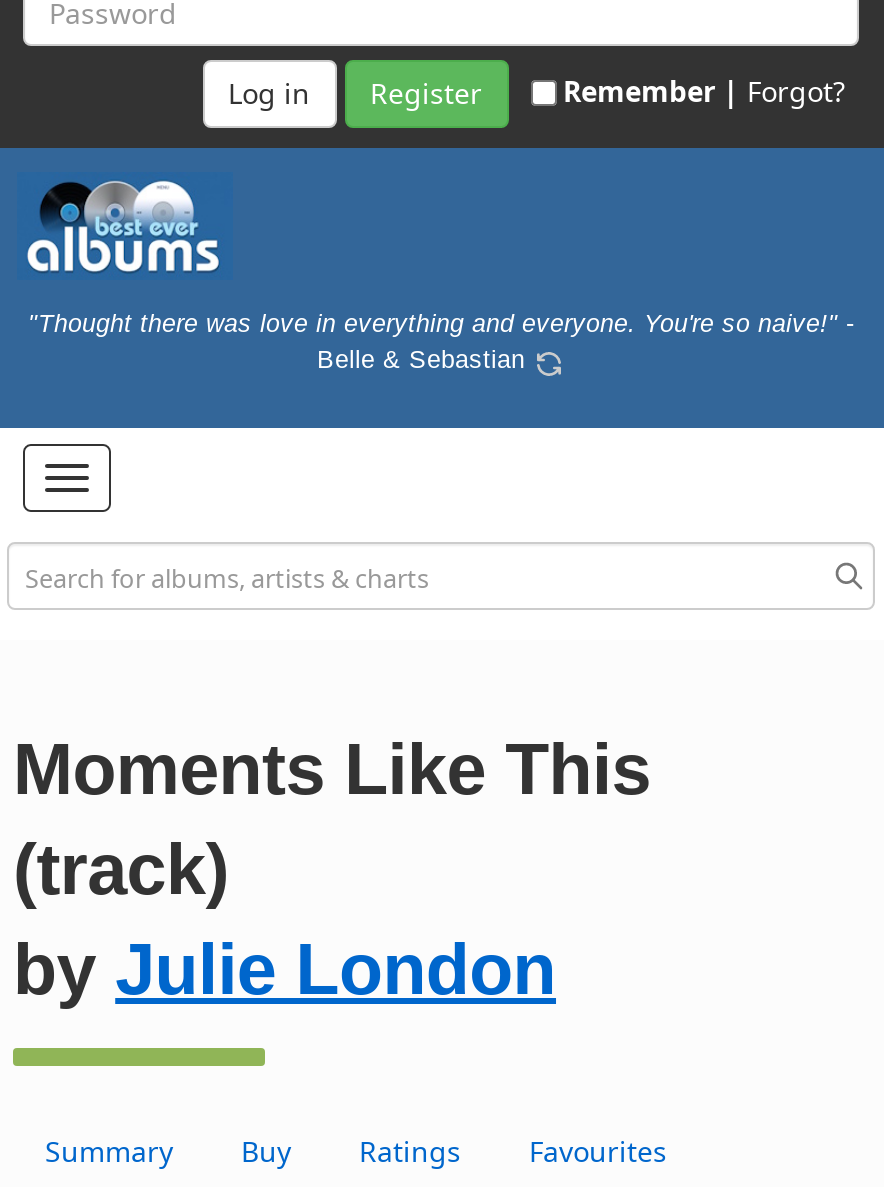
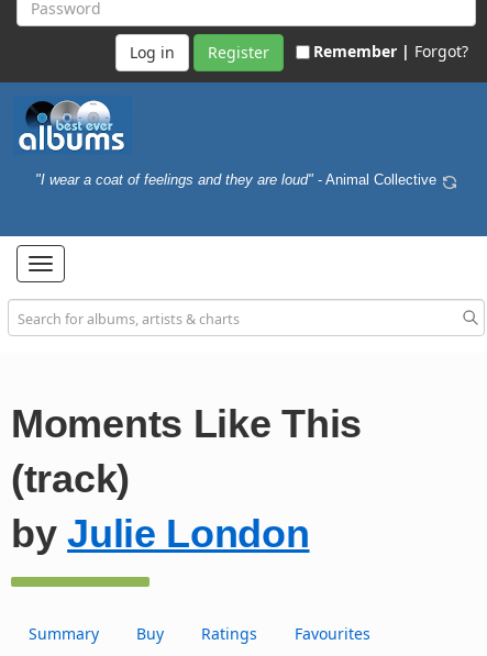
- "Thought there was love in everything and everyone. You're so naive!" -
- Belle & Sebastian
+ "I wear a coat of feelings and they are loud" - Animal Collective
